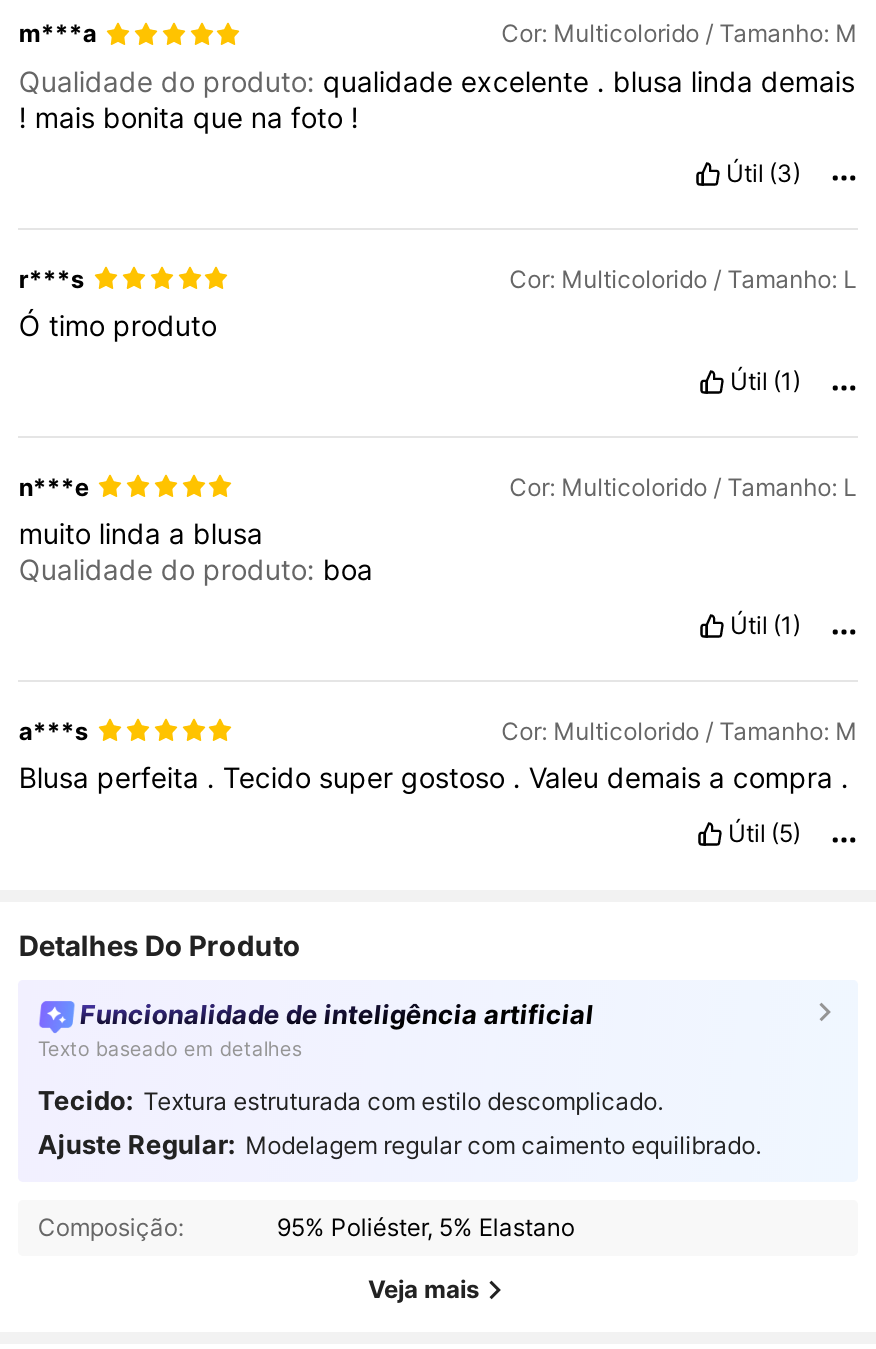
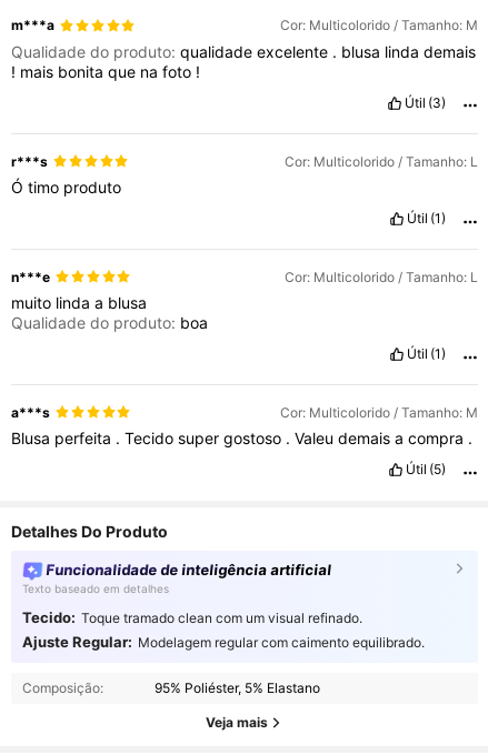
- Tecido: Textura estruturada com estilo descomplicado.
+ Tecido: Toque tramado clean com um visual refinado.
